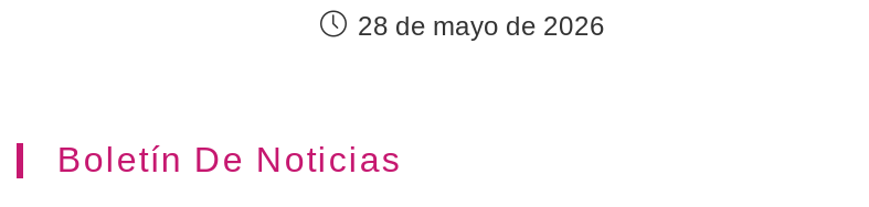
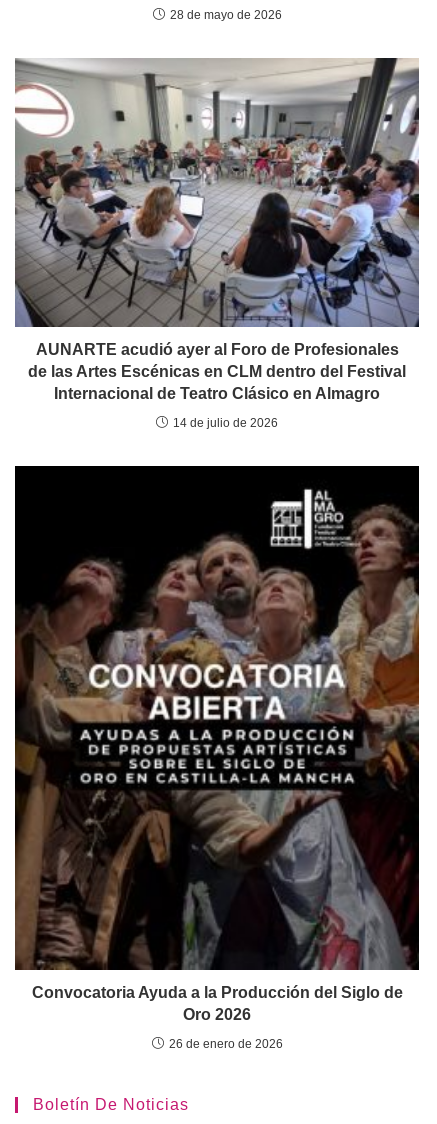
+ [image]
+ AUNARTE acudió ayer al Foro de Profesionales
+ de las Artes Escénicas en CLM dentro del Festival
+ Internacional de Teatro Clásico en Almagro
+ 14 de julio de 2026

+ [image]
+ Convocatoria Ayuda a la Producción del Siglo de
+ Oro 2026
+ 26 de enero de 2026
